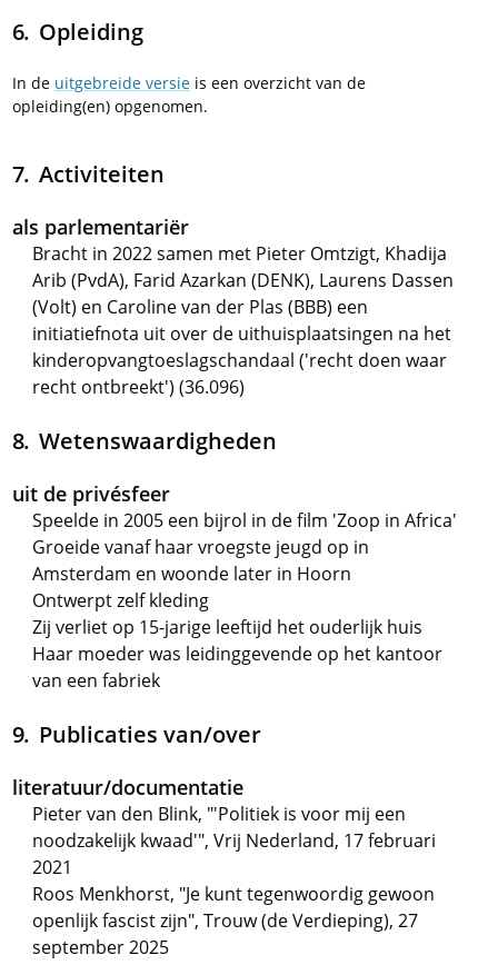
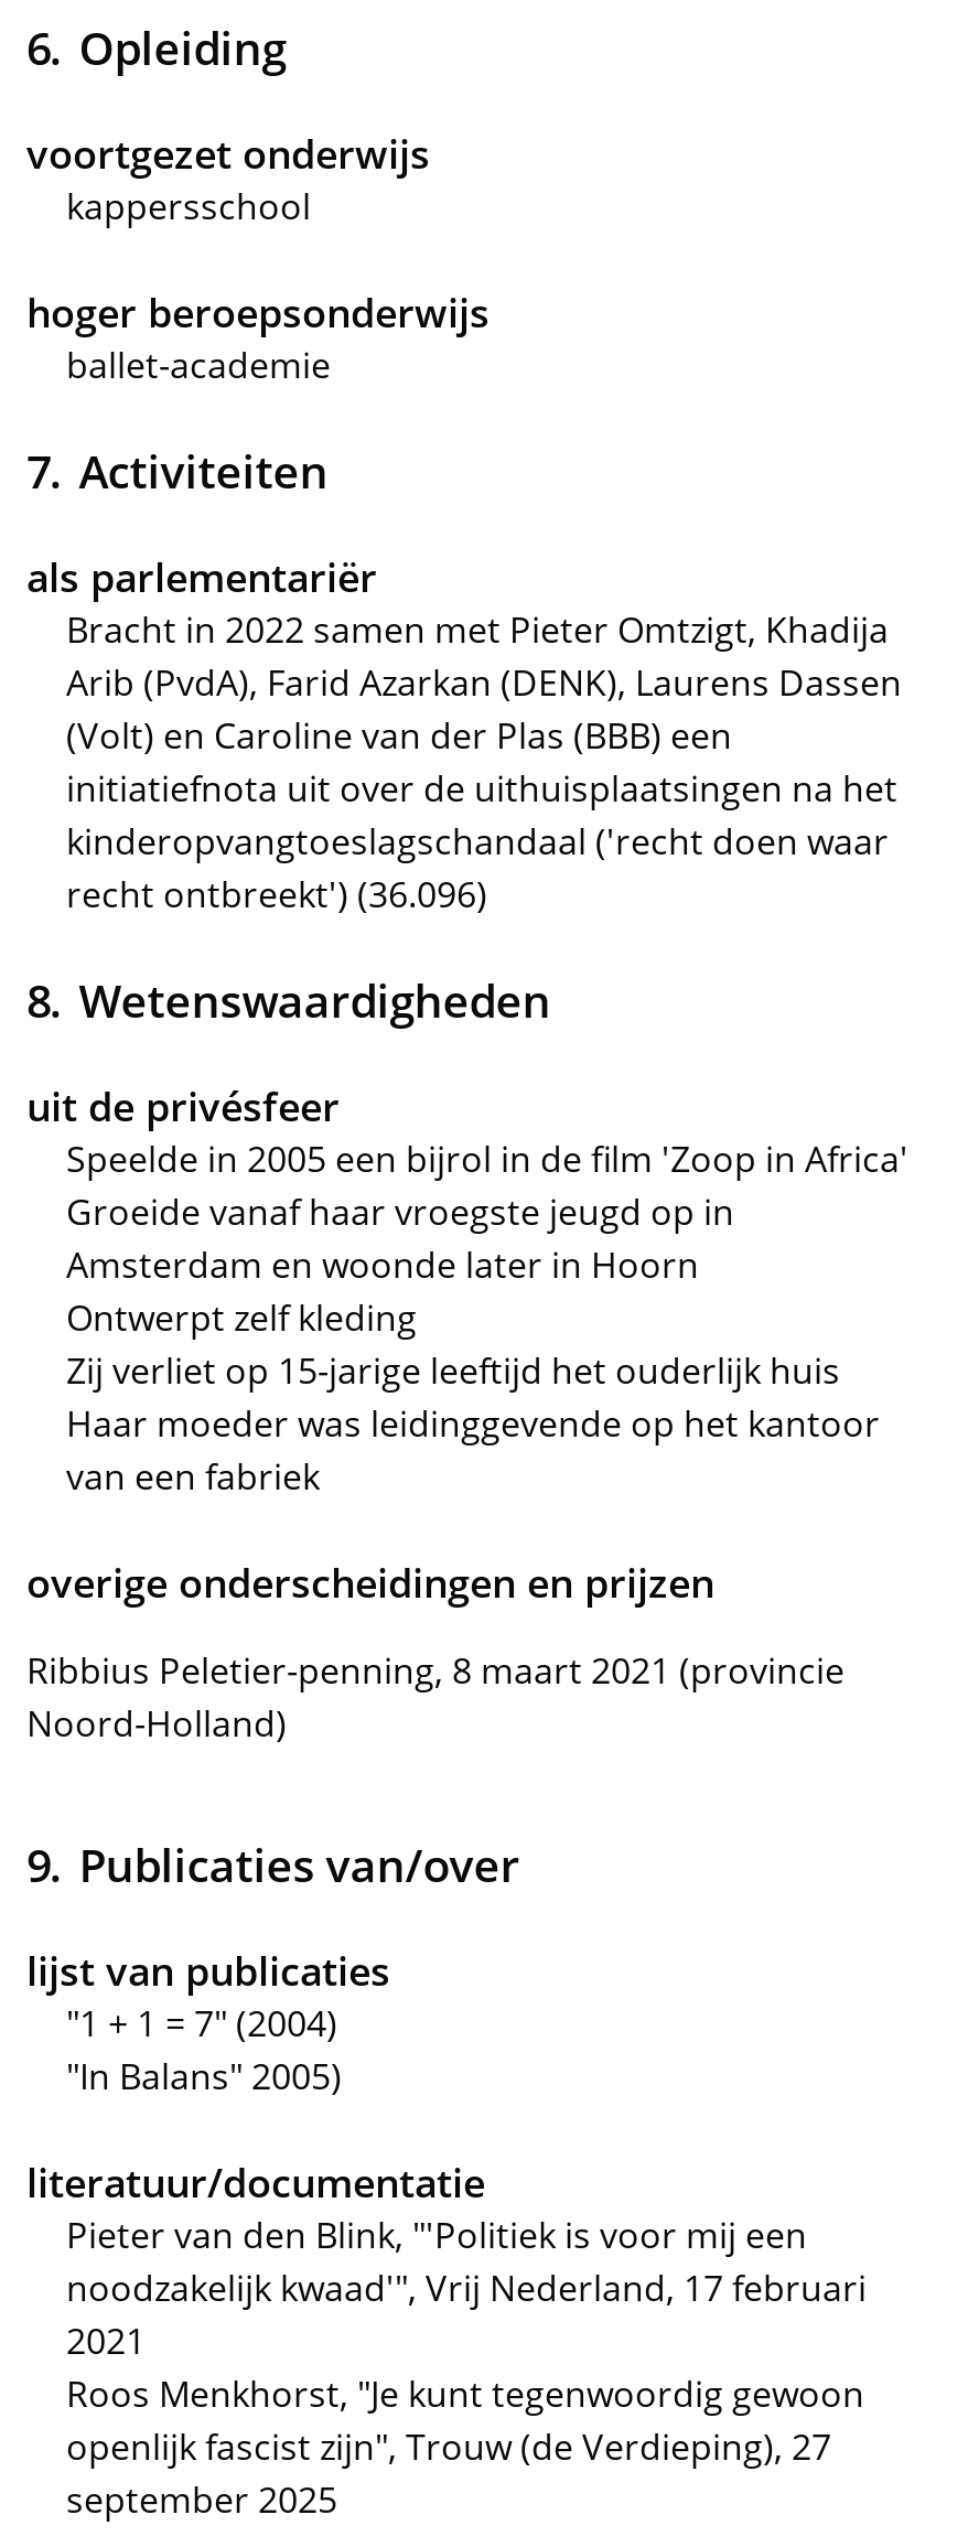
- In de uitgebreide versie is een overzicht van de
- opleiding(en) opgenomen.
+ voortgezet onderwijs
+ kappersschool
+ hoger beroepsonderwijs
+ ballet-academie

+ overige onderscheidingen en prijzen
+ Ribbius Peletier-penning, 8 maart 2021 (provincie
+ Noord-Holland)

+ lijst van publicaties
+ "1 + 1 = 7" (2004)
+ "In Balans" 2005)
